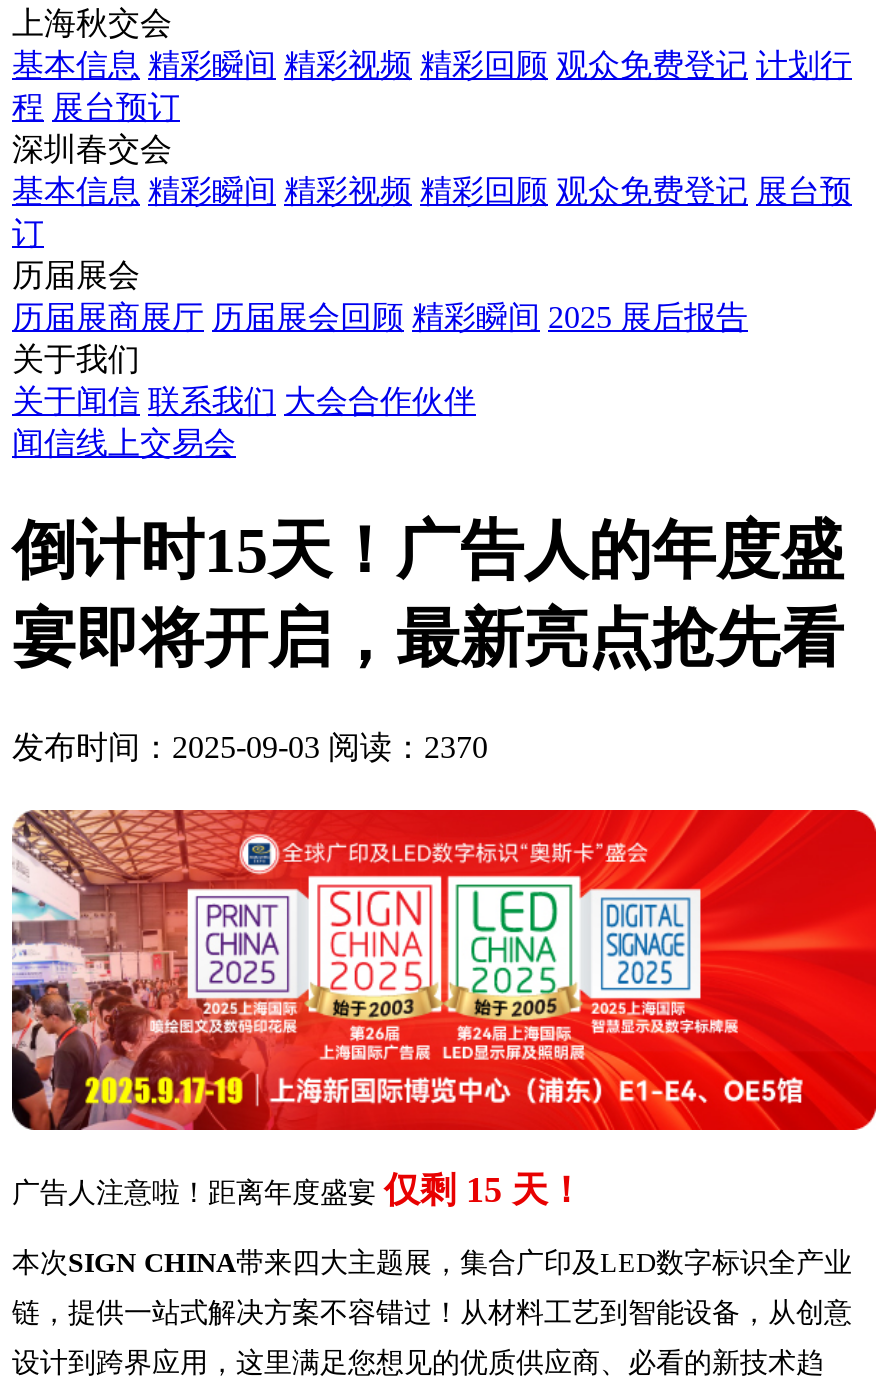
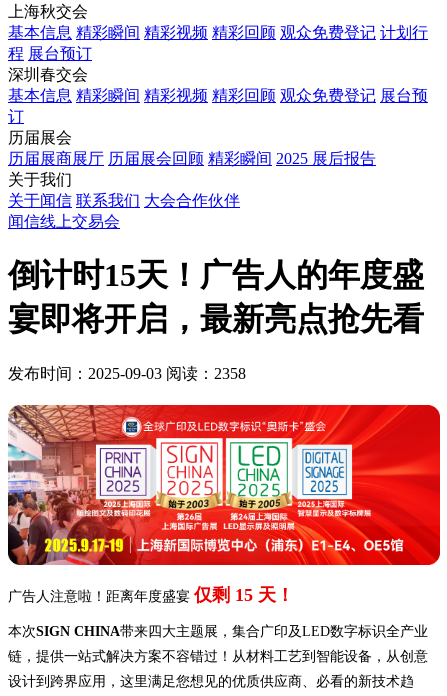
- 发布时间：2025-09-03 阅读：2370
+ 发布时间：2025-09-03 阅读：2358
